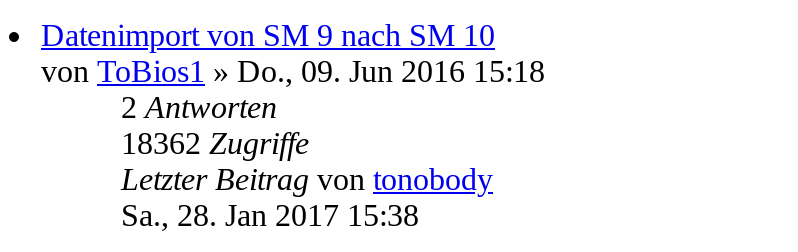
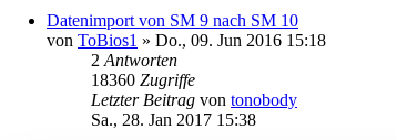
- 18362 Zugriffe
+ 18360 Zugriffe
